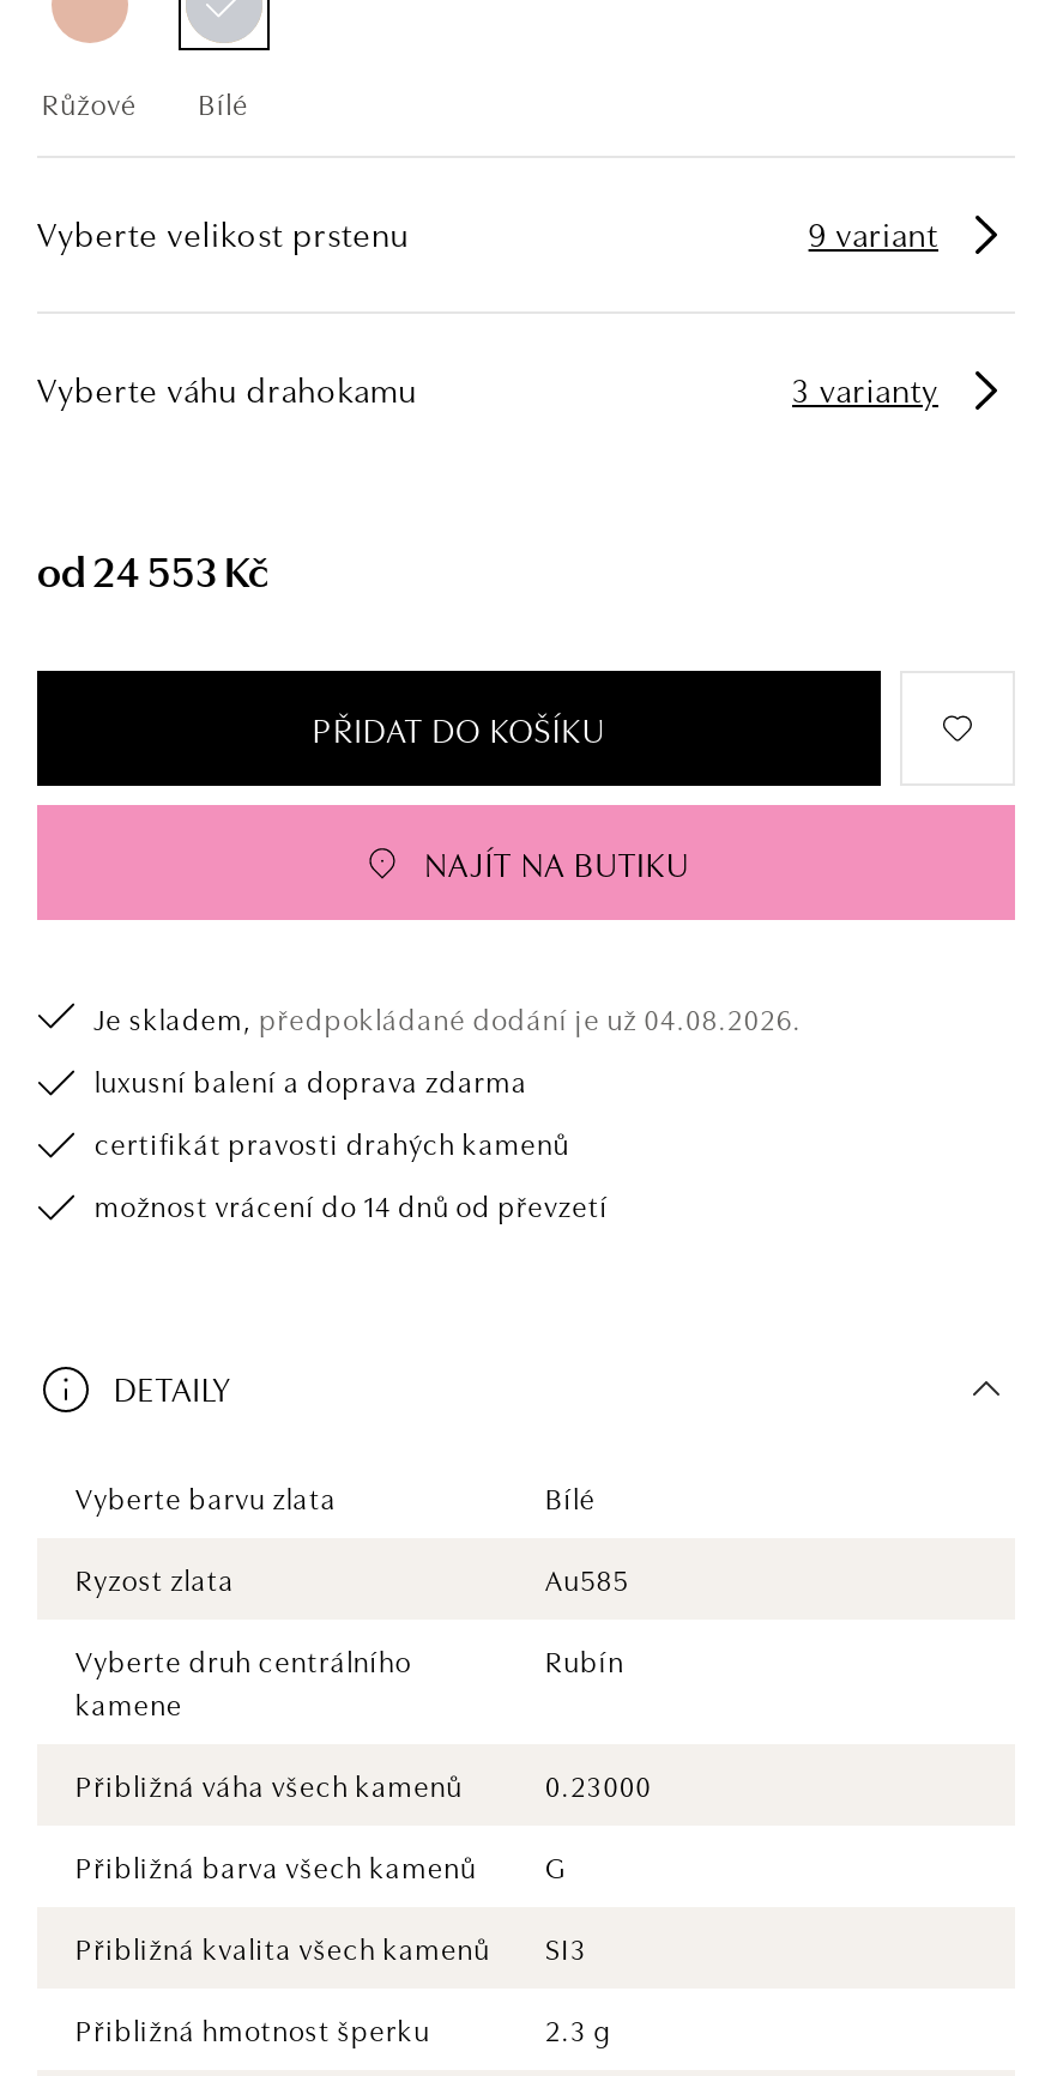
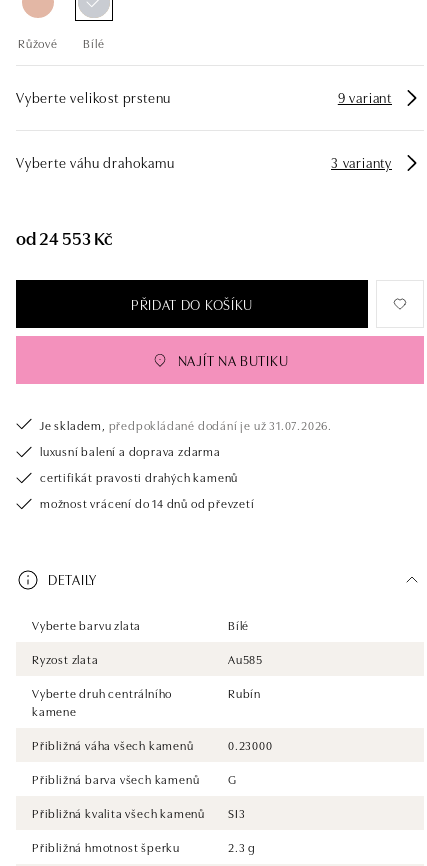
- Je skladem, předpokládané dodání je už 04.08.2026.
+ Je skladem, předpokládané dodání je už 31.07.2026.
